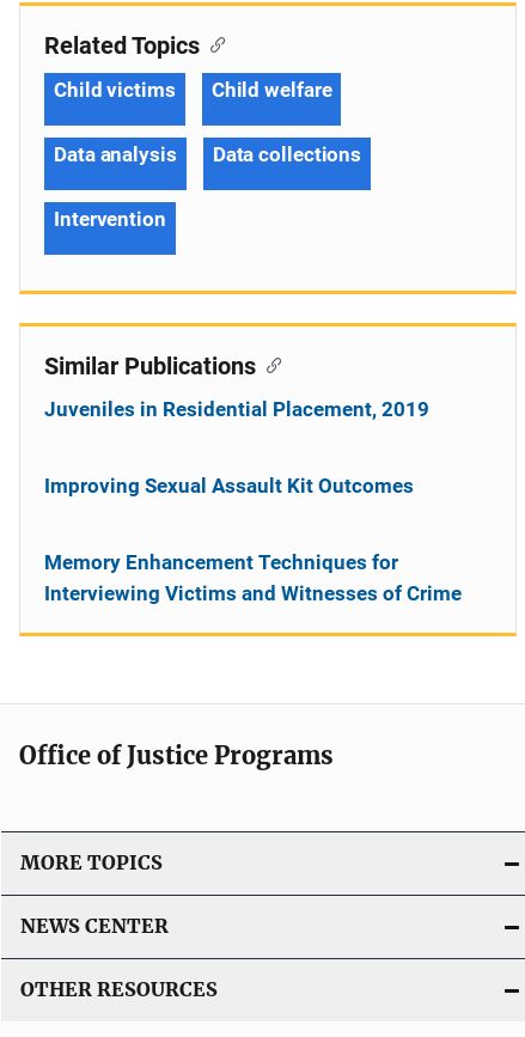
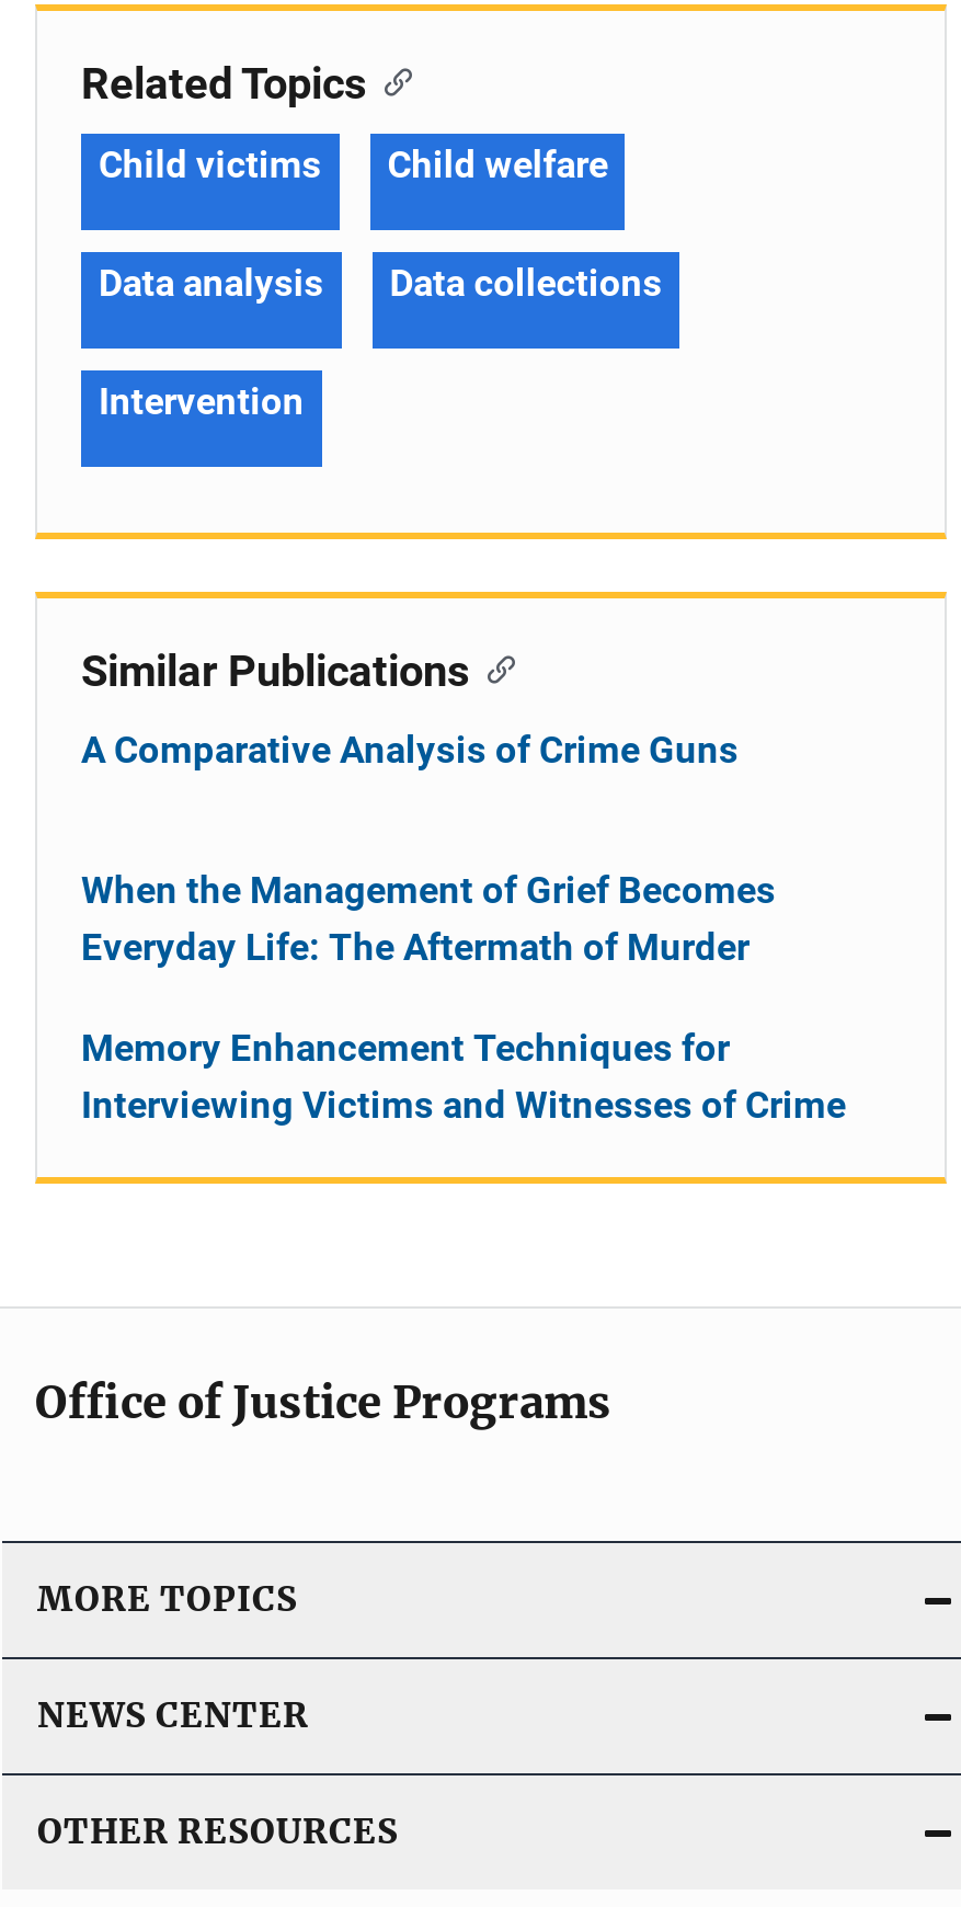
- Juveniles in Residential Placement, 2019
+ A Comparative Analysis of Crime Guns

- Improving Sexual Assault Kit Outcomes
+ When the Management of Grief Becomes
+ Everyday Life: The Aftermath of Murder
